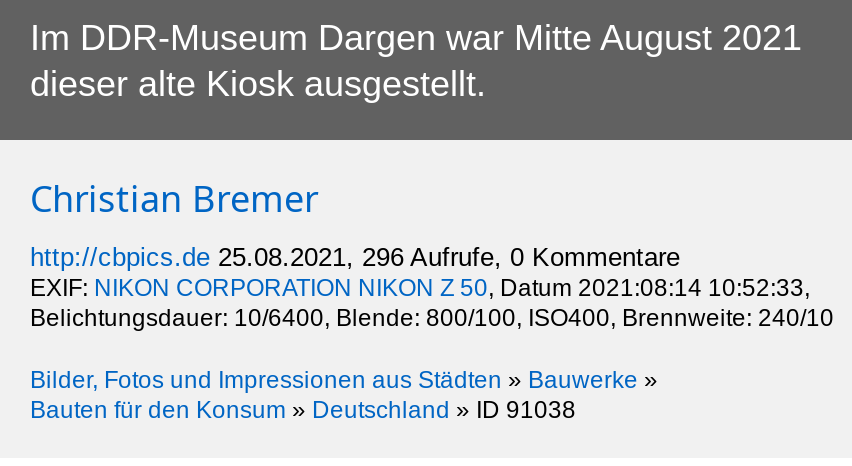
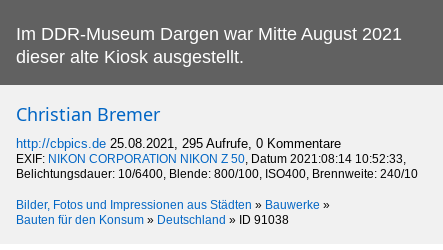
- http://cbpics.de 25.08.2021, 296 Aufrufe, 0 Kommentare
+ http://cbpics.de 25.08.2021, 295 Aufrufe, 0 Kommentare
